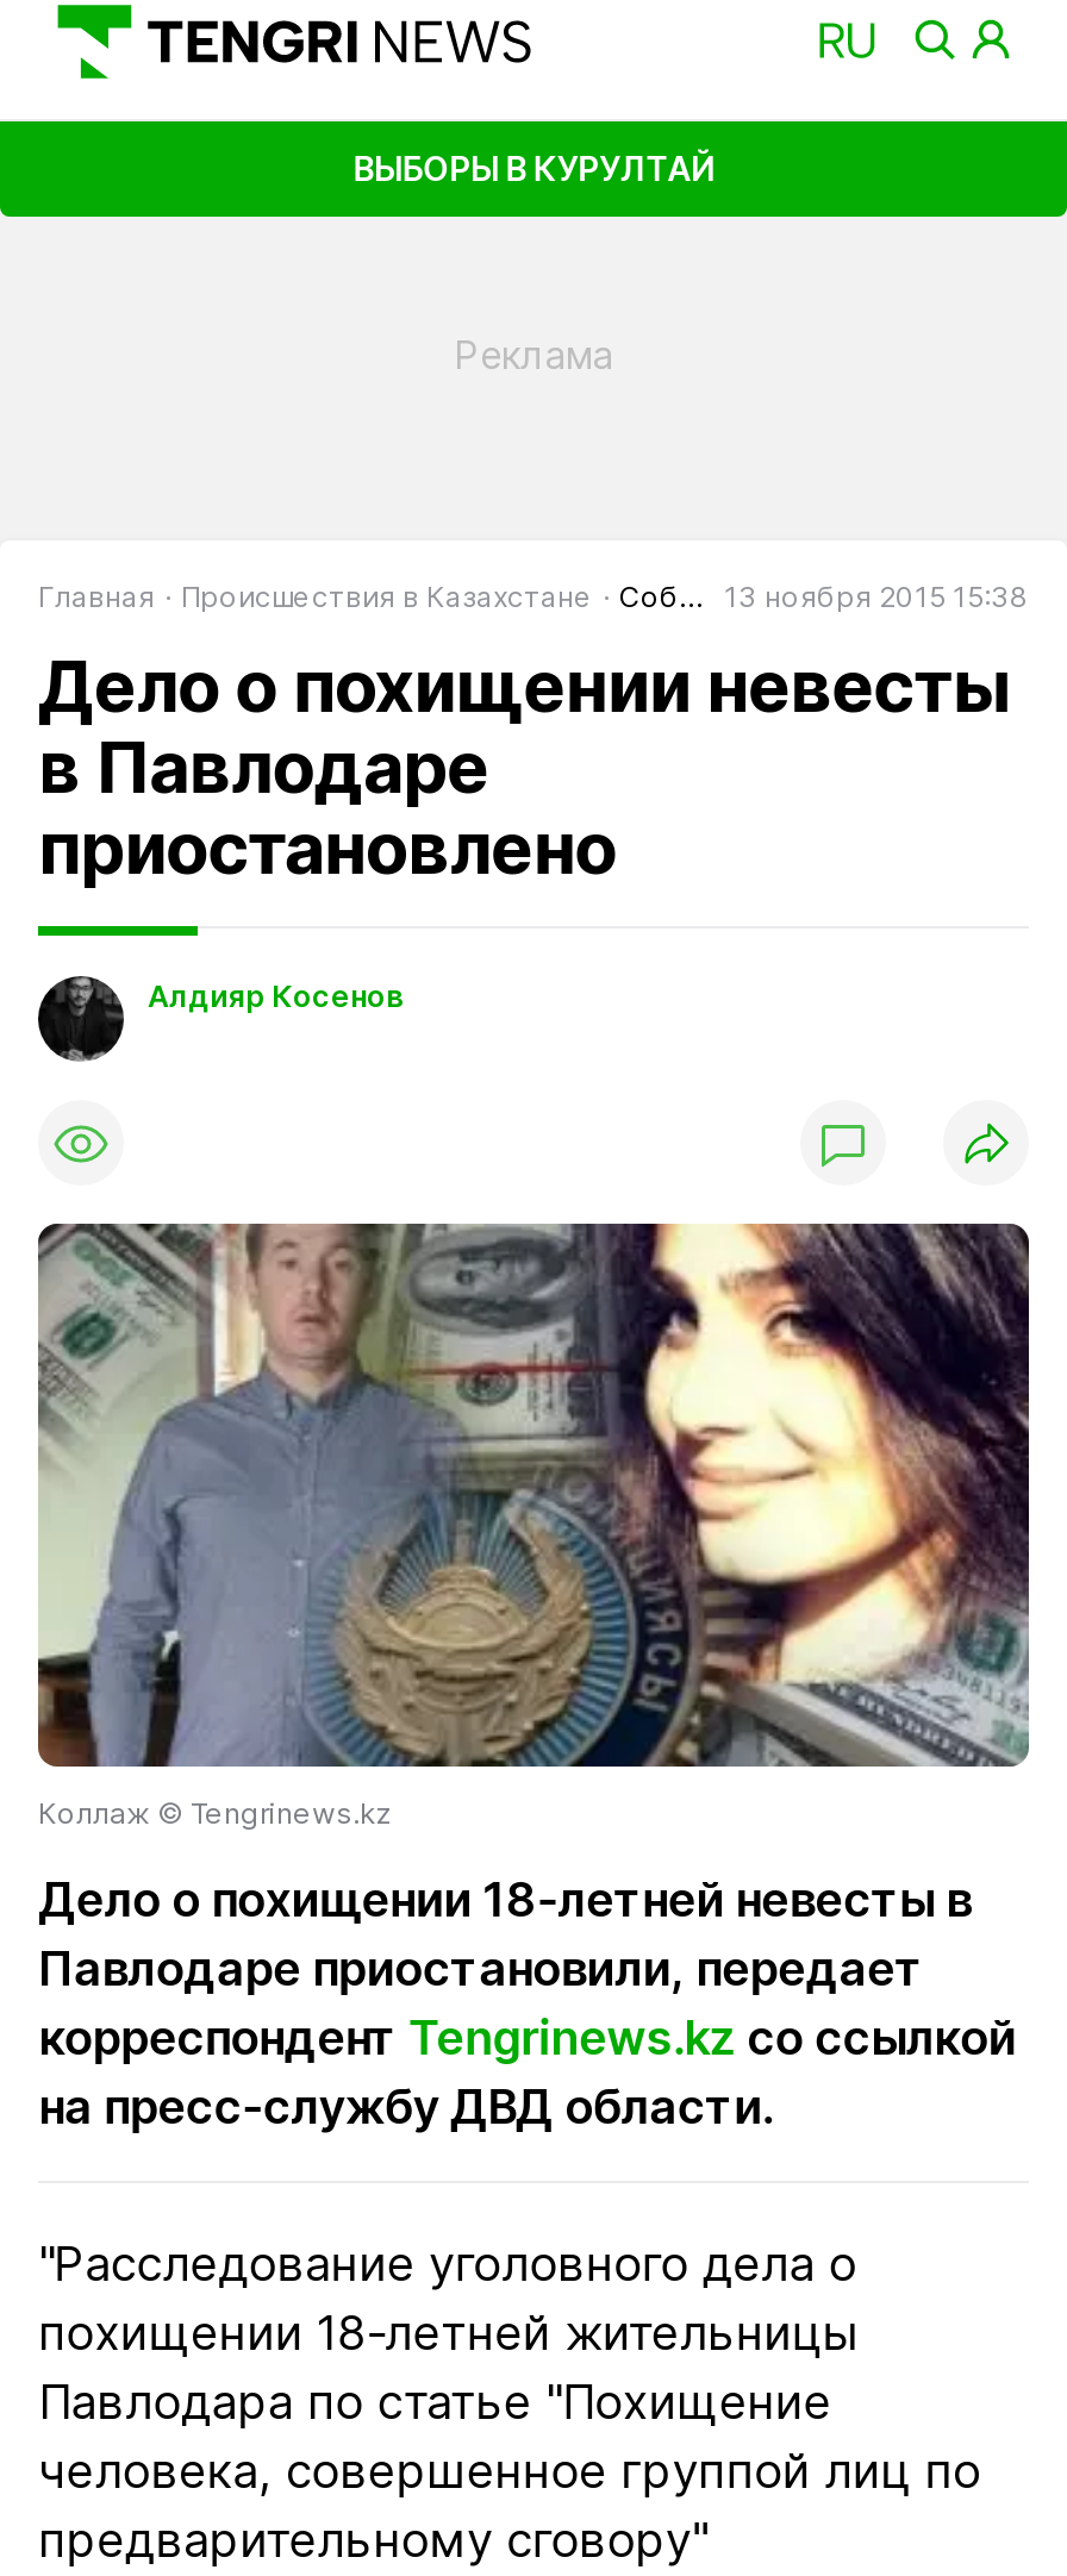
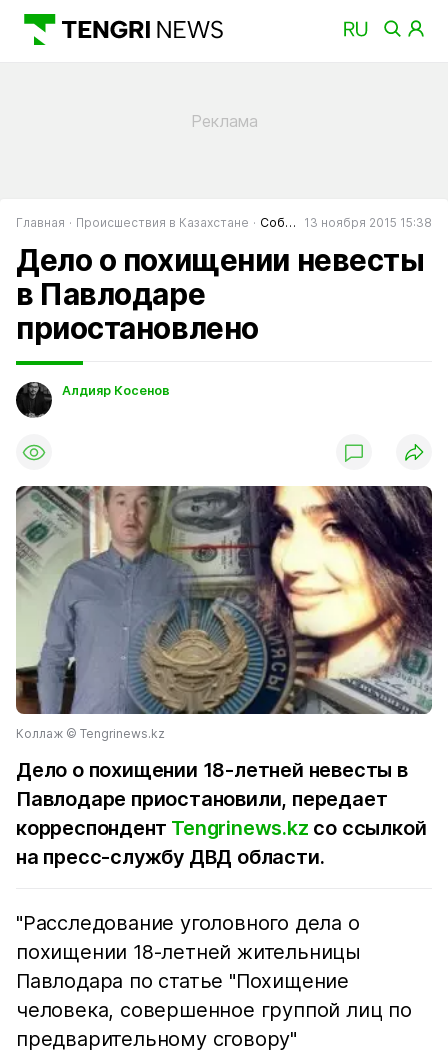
- ВЫБОРЫ В КУРУЛТАЙ
